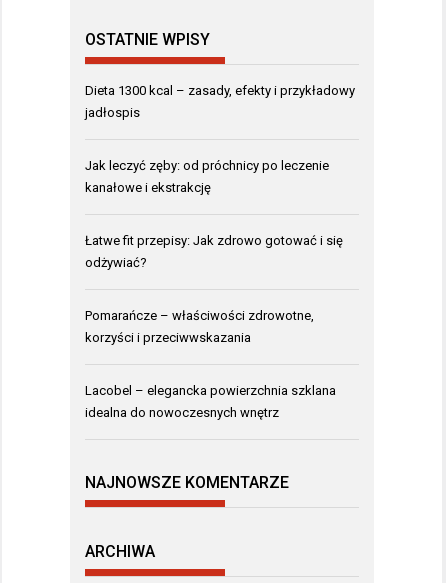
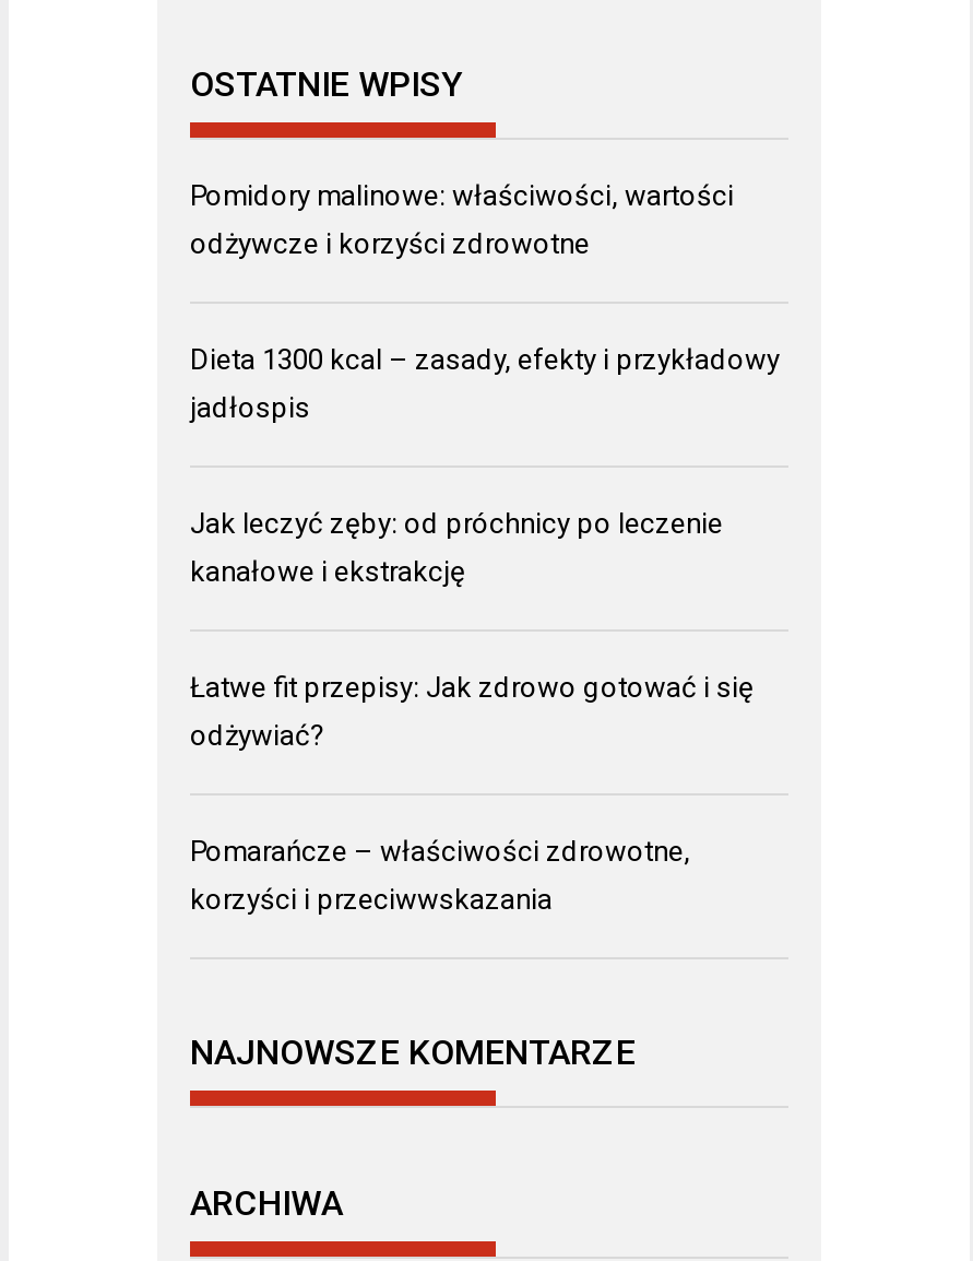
+ Pomidory malinowe: właściwości, wartości
+ odżywcze i korzyści zdrowotne

moved down: Dieta 1300 kcal – zasady, efekty i przykładowy | jadłospis | Jak leczyć zęby: od próchnicy po leczenie | kanałowe i ekstrakcję | Łatwe fit przepisy: Jak zdrowo gotować i się | odżywiać? | Pomarańcze – właściwości zdrowotne, | korzyści i przeciwwskazania

- Lacobel – elegancka powierzchnia szklana
- idealna do nowoczesnych wnętrz
